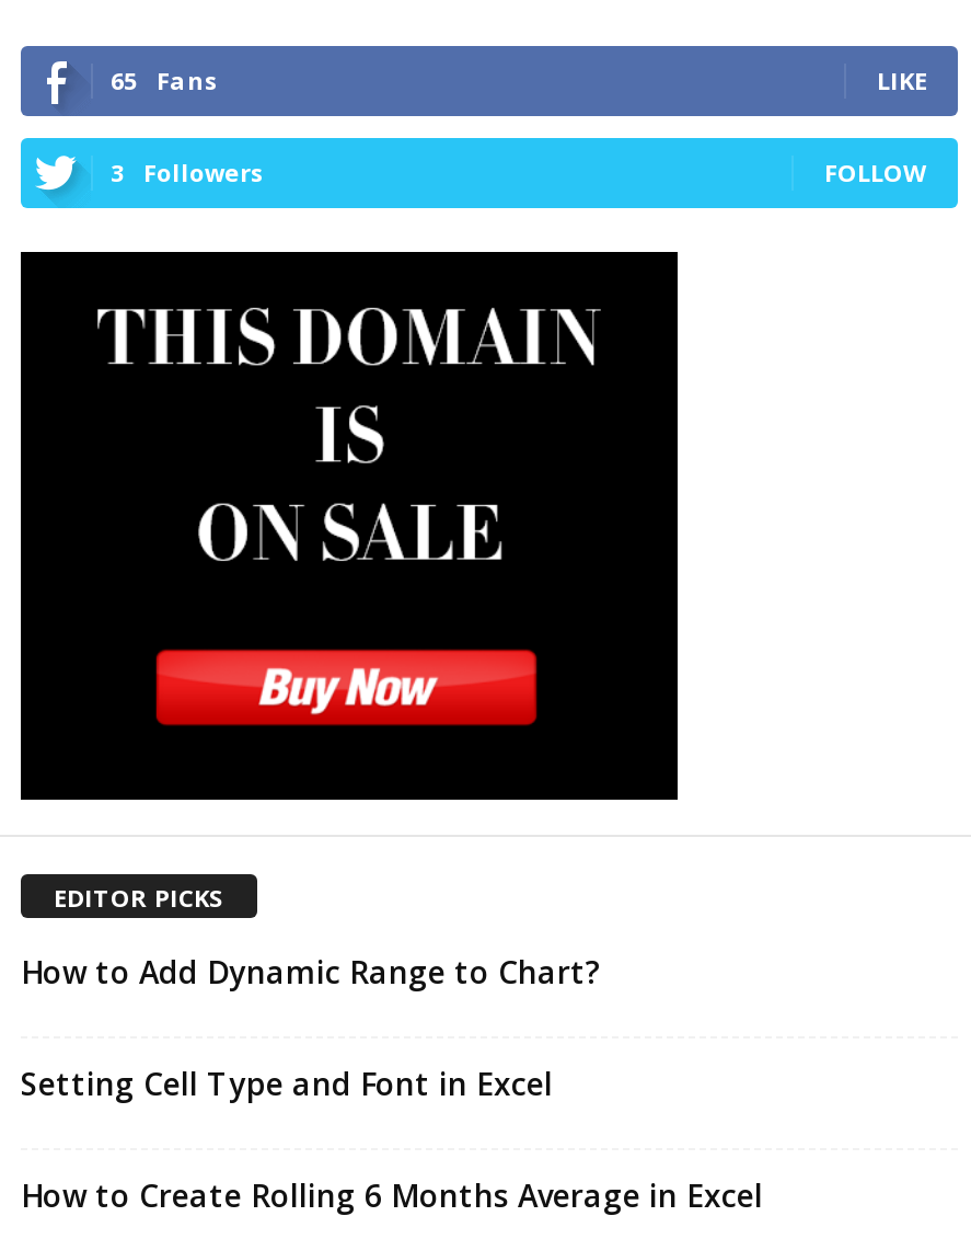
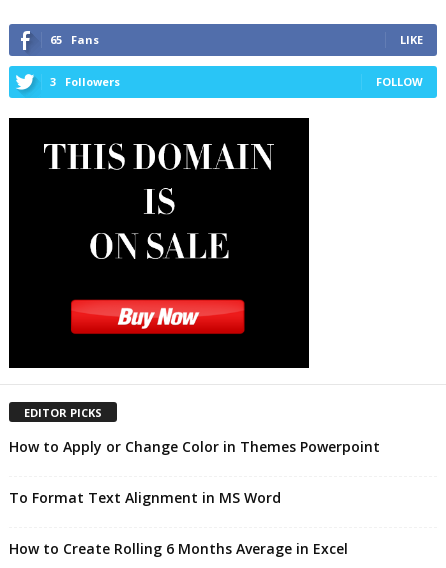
- How to Add Dynamic Range to Chart?
+ How to Apply or Change Color in Themes Powerpoint

- Setting Cell Type and Font in Excel
+ To Format Text Alignment in MS Word
